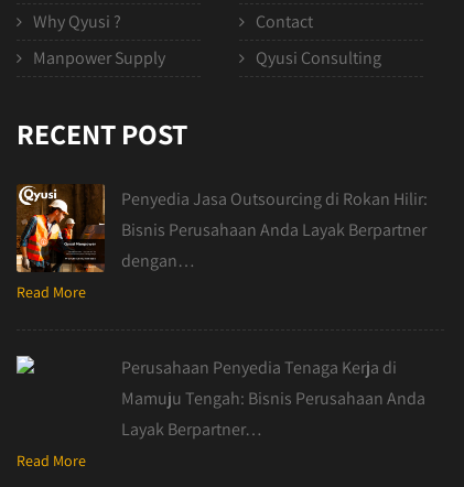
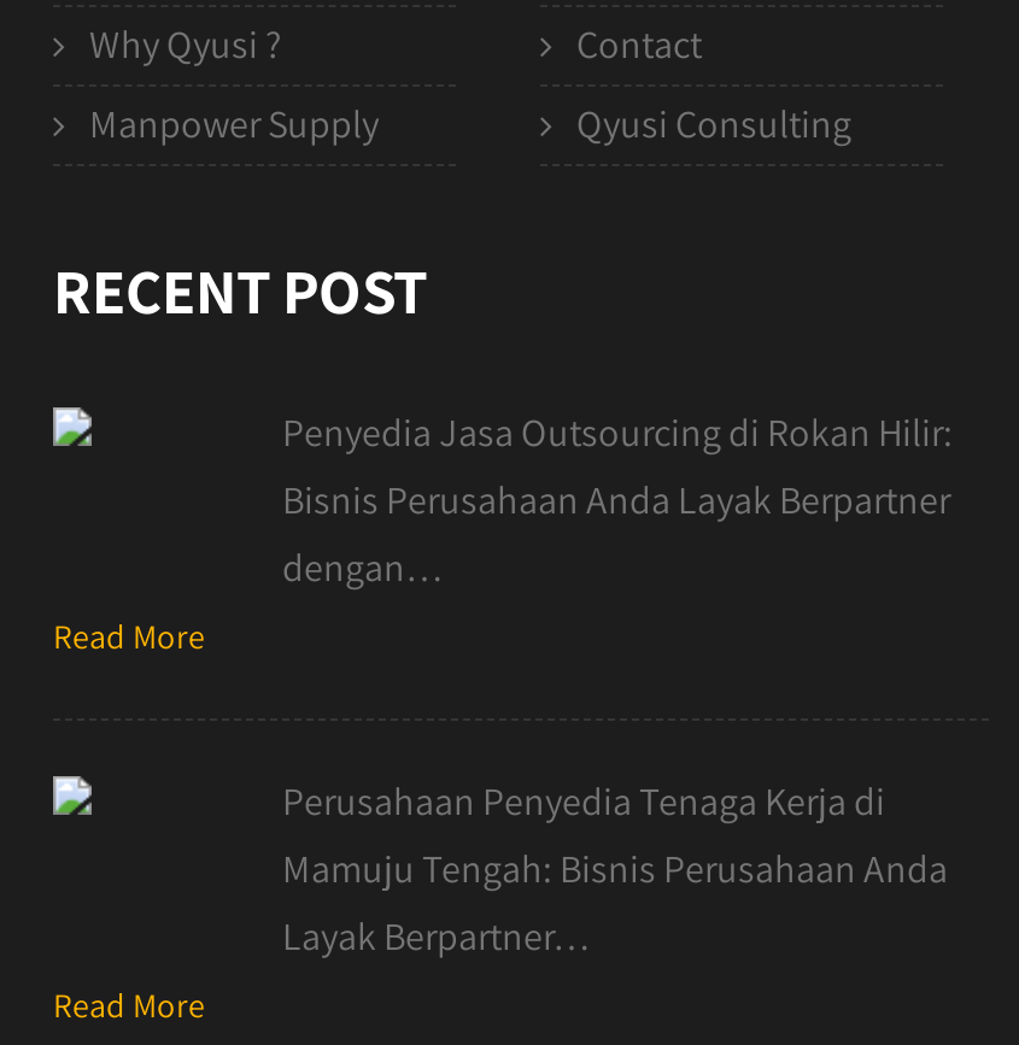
- [image]
